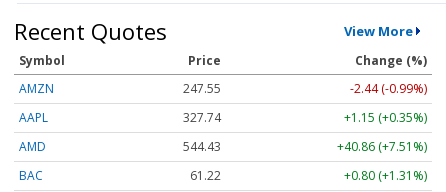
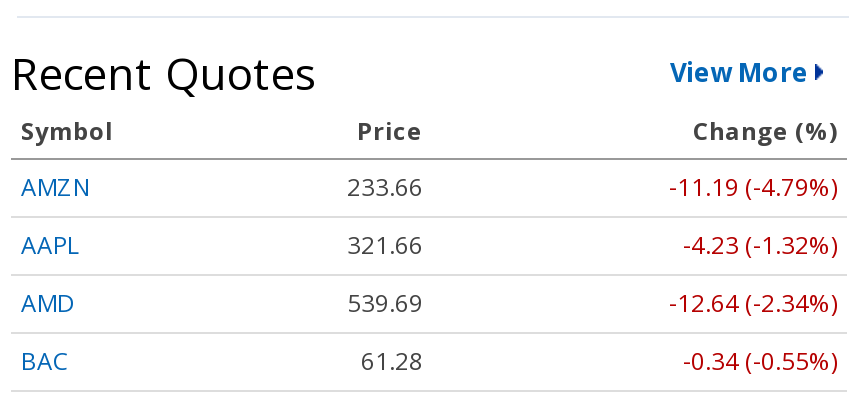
- 247.55
+ 233.66

- -2.44 (-0.99%)
+ -11.19 (-4.79%)

- 327.74
+ 321.66

- +1.15 (+0.35%)
+ -4.23 (-1.32%)

- 544.43
+ 539.69

- +40.86 (+7.51%)
+ -12.64 (-2.34%)

- 61.22
+ 61.28

- +0.80 (+1.31%)
+ -0.34 (-0.55%)
